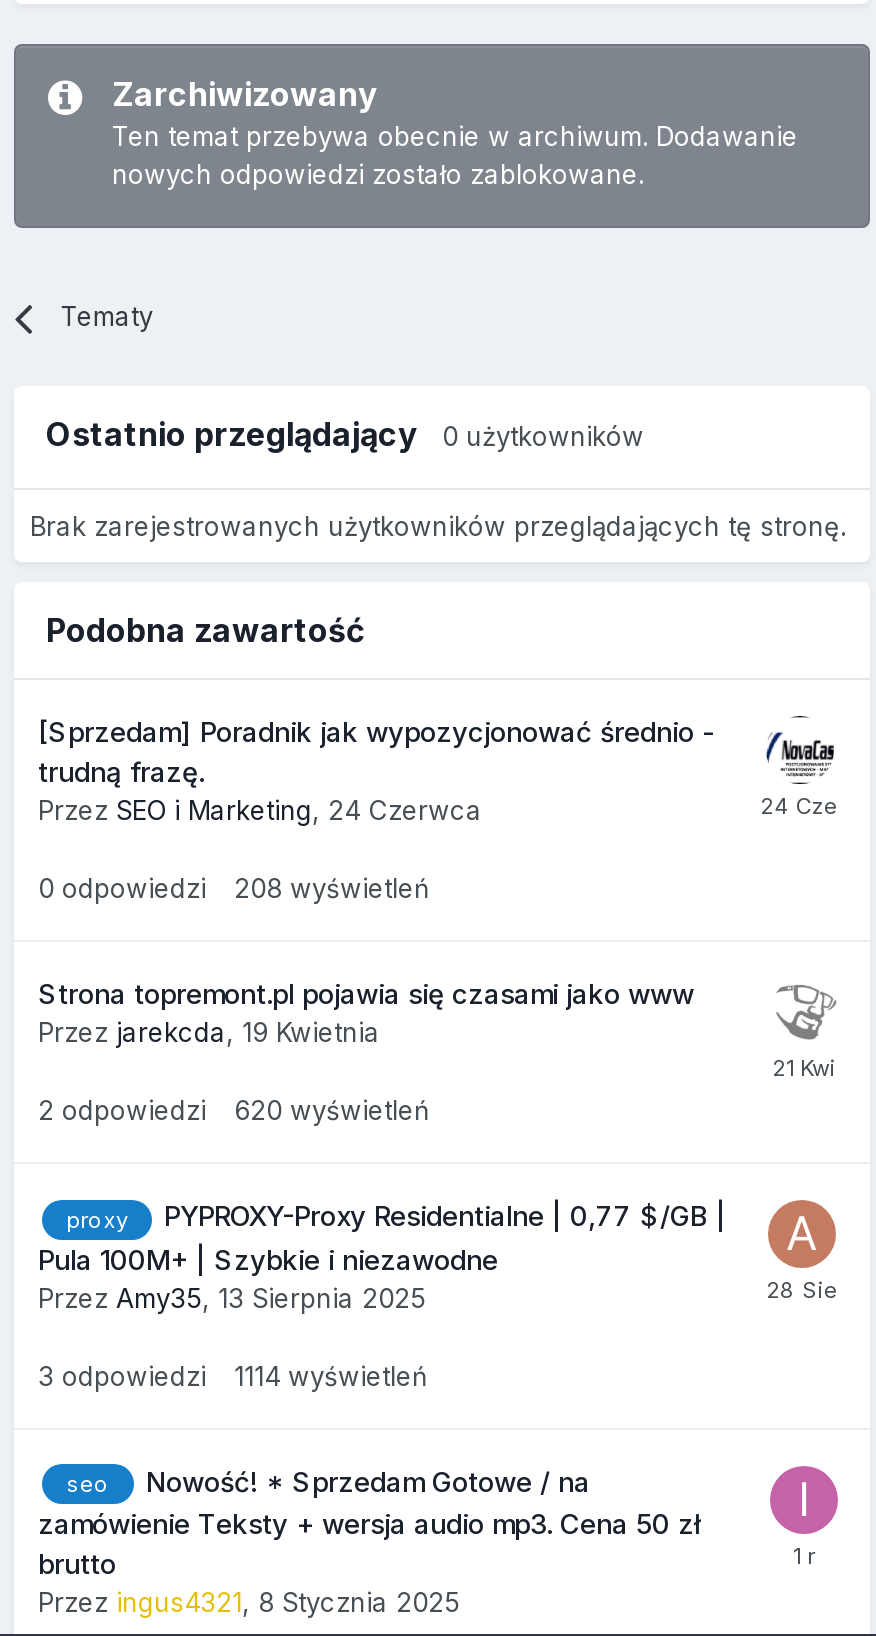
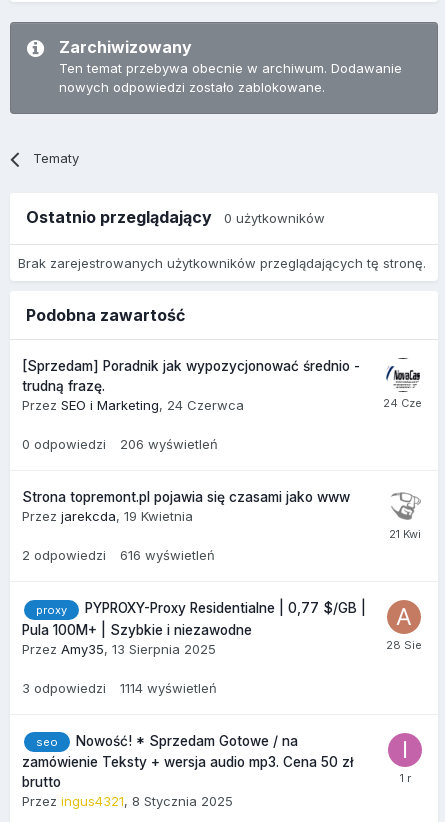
- 0 odpowiedzi 208 wyświetleń
+ 0 odpowiedzi 206 wyświetleń

- 2 odpowiedzi 620 wyświetleń
+ 2 odpowiedzi 616 wyświetleń
